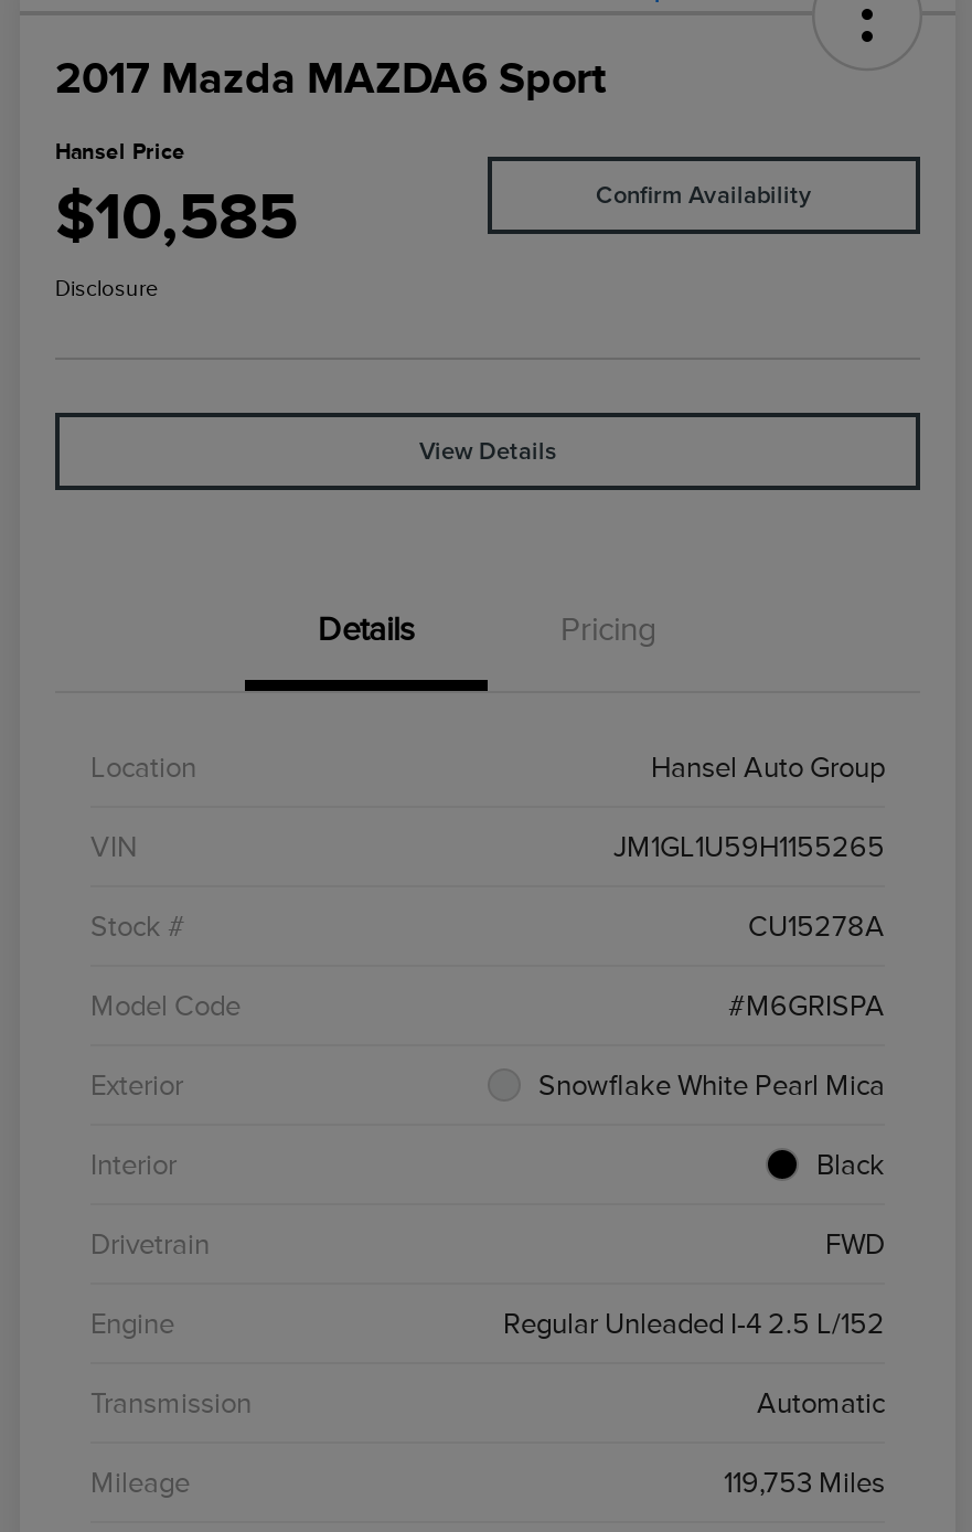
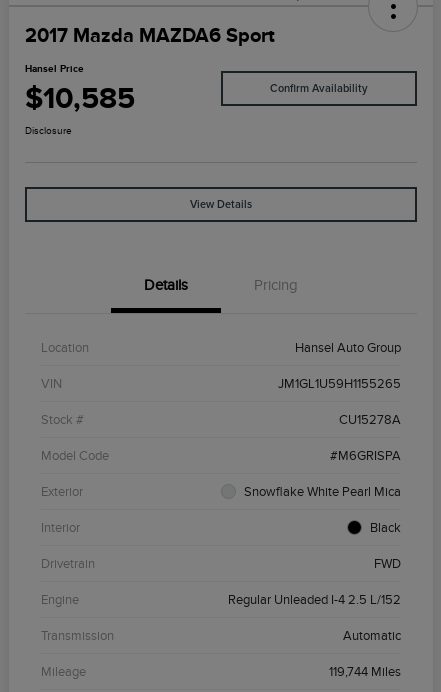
- 119,753 Miles
+ 119,744 Miles
